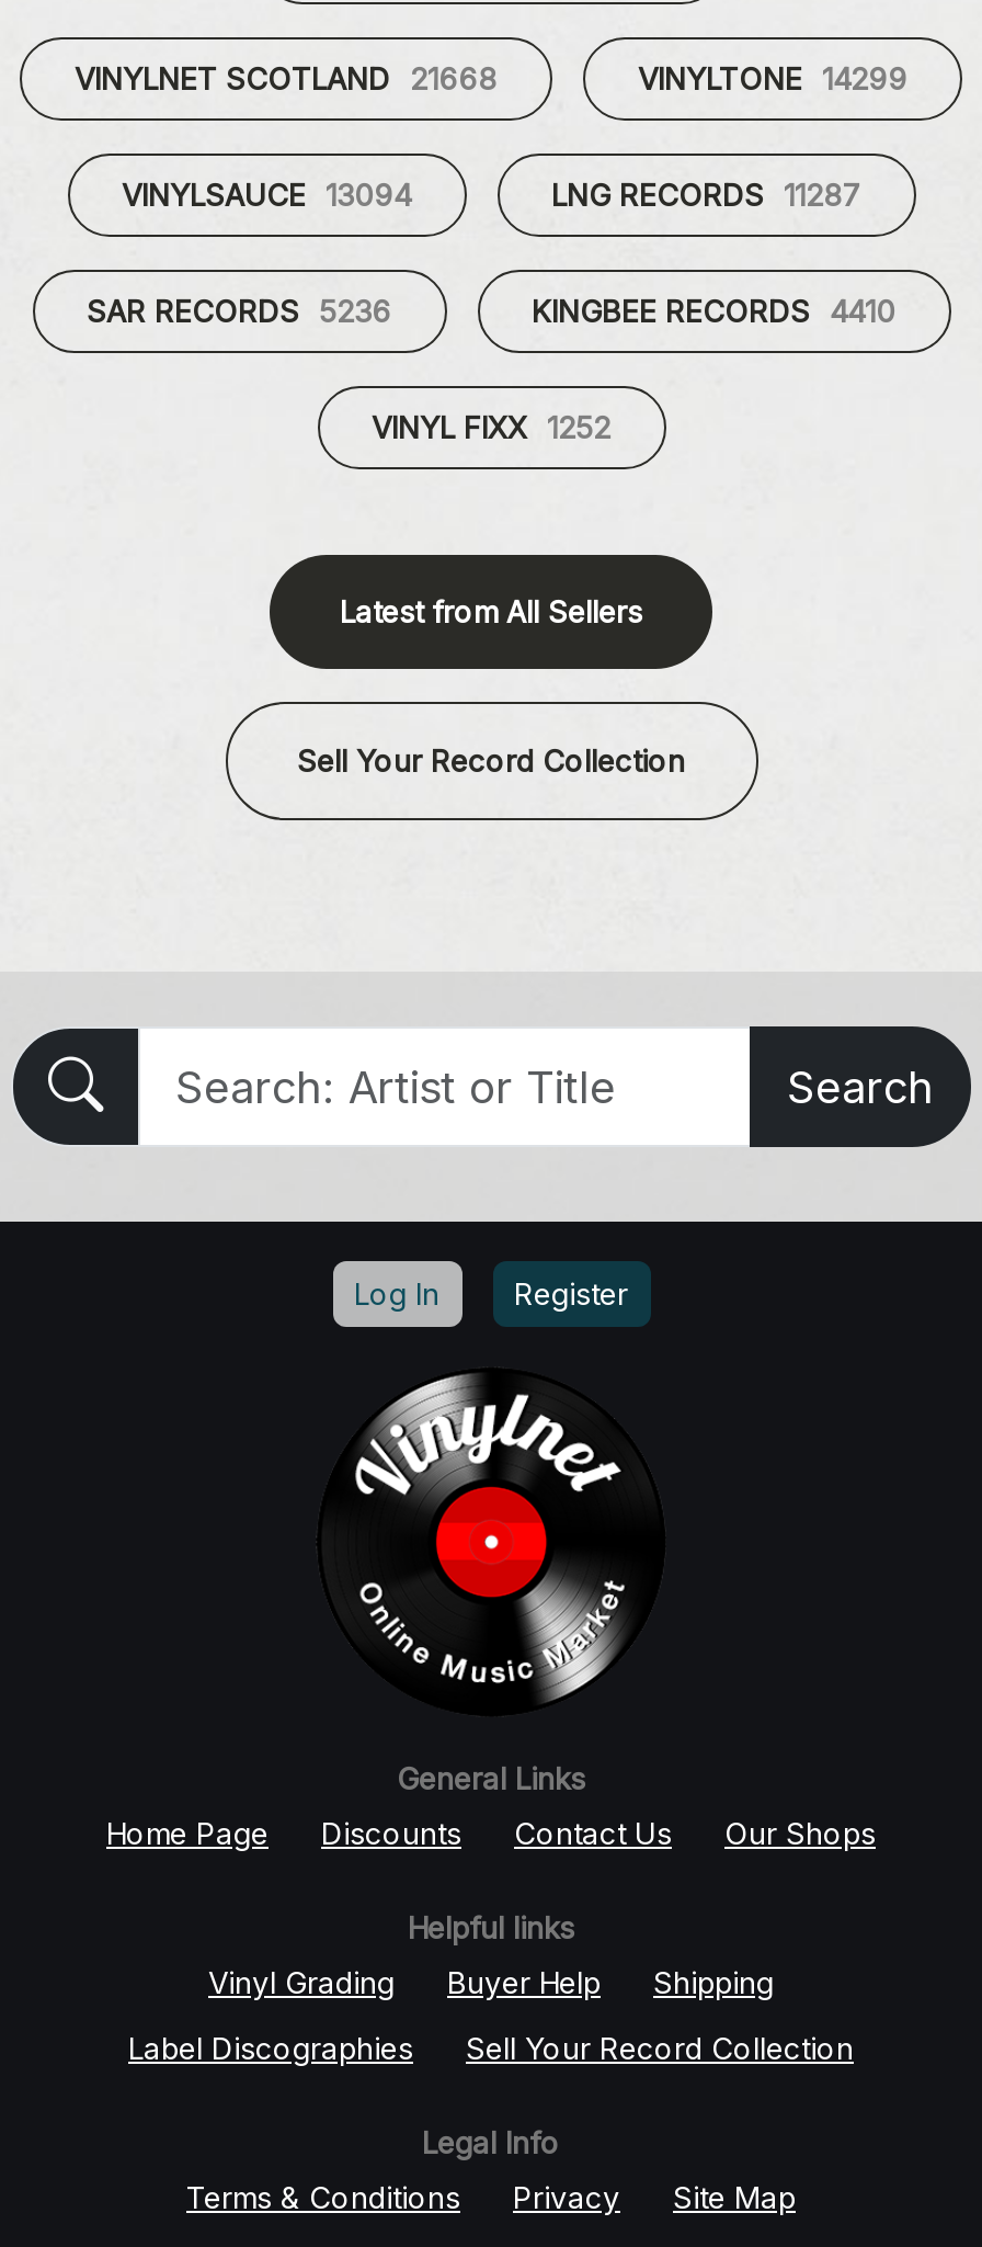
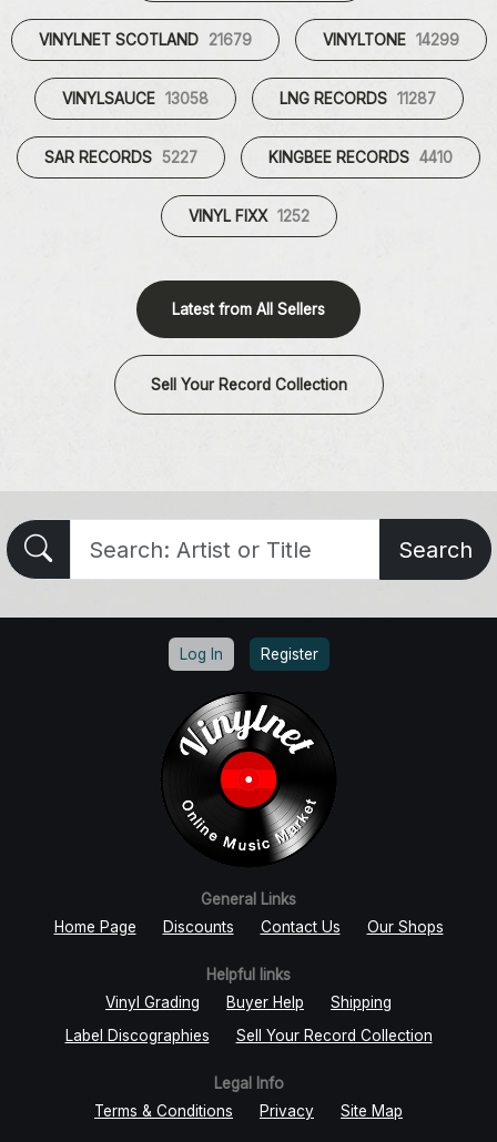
- VINYLNET SCOTLAND 21668
+ VINYLNET SCOTLAND 21679

- VINYLSAUCE 13094
+ VINYLSAUCE 13058

- SAR RECORDS 5236
+ SAR RECORDS 5227
